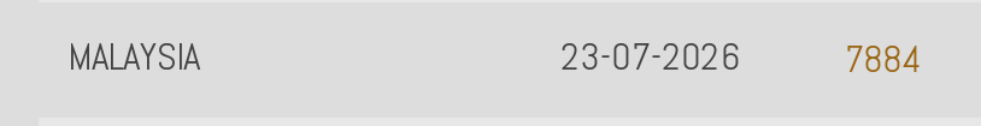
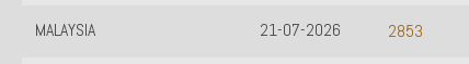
- 23-07-2026
+ 21-07-2026

- 7884
+ 2853
